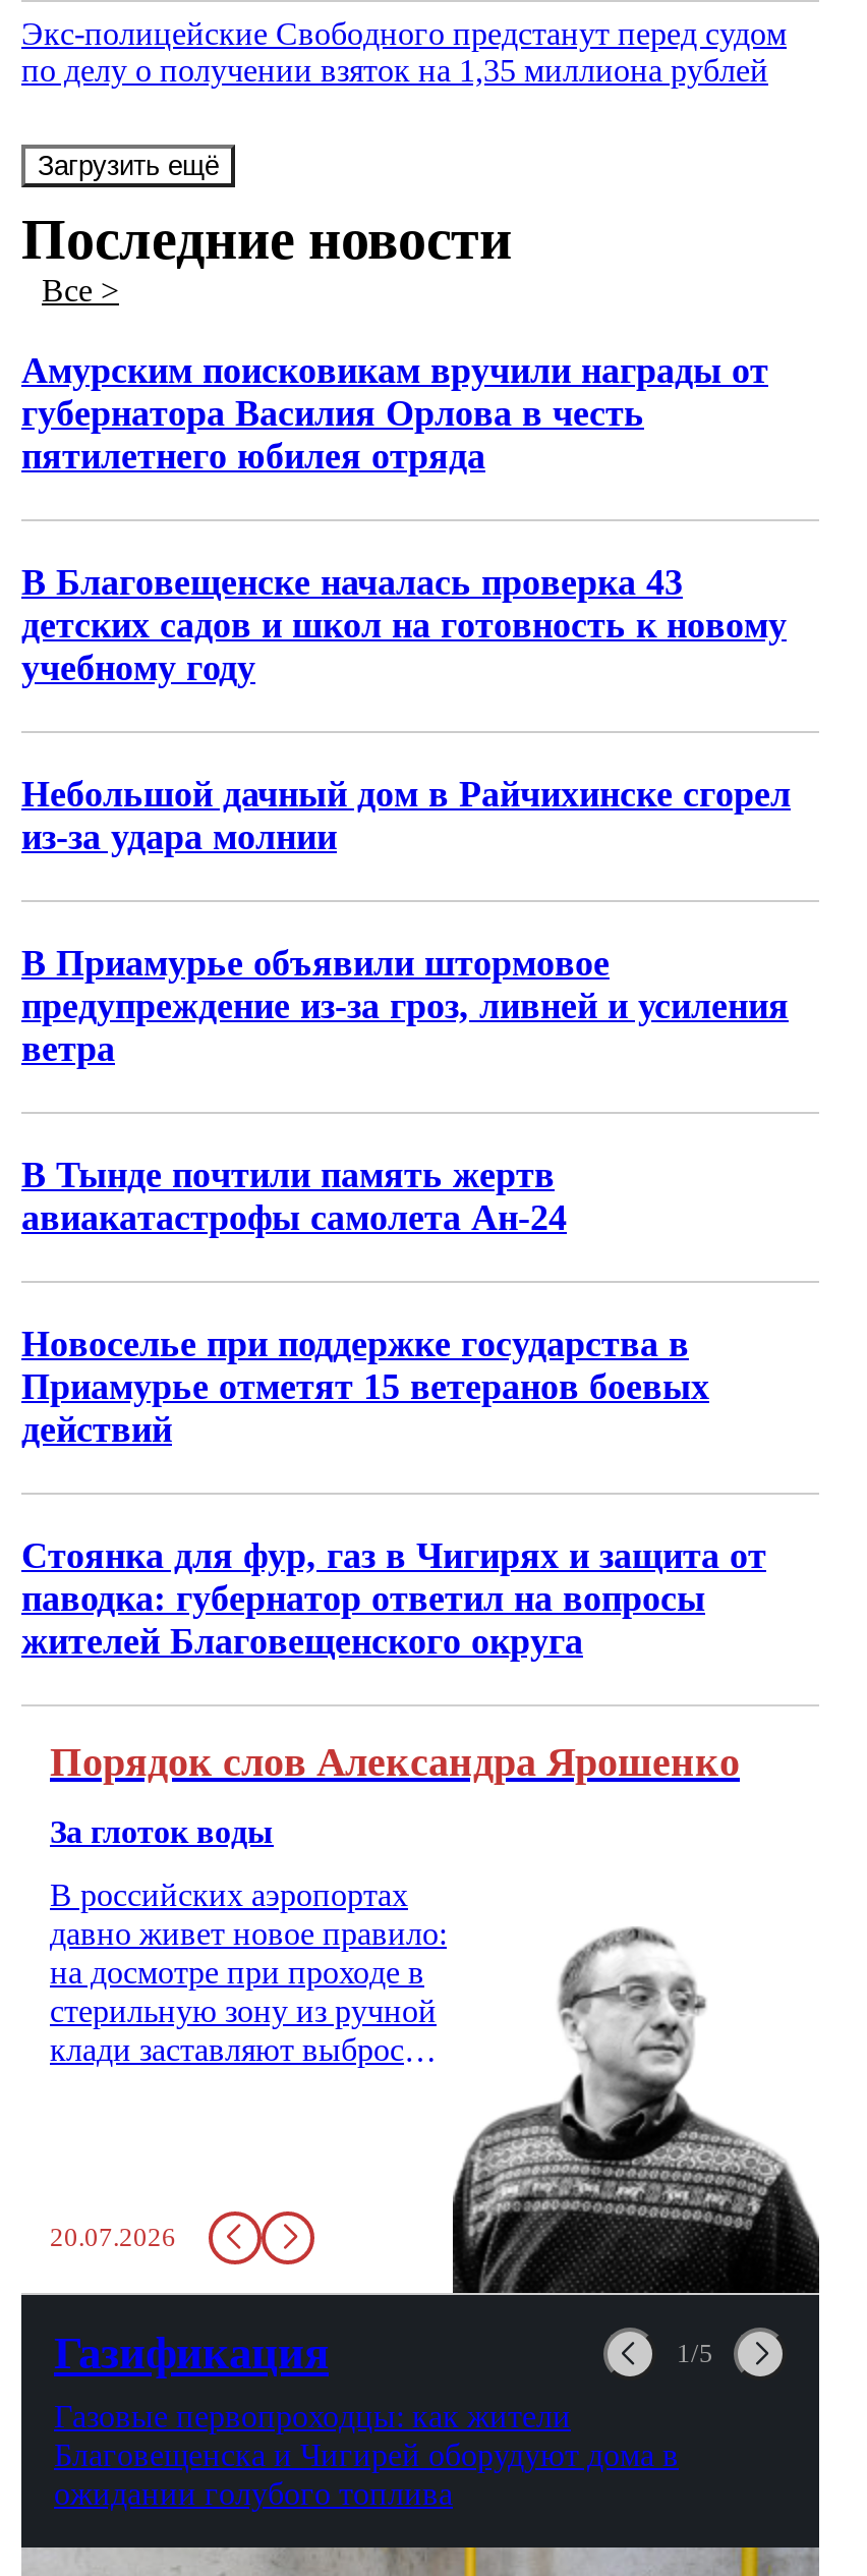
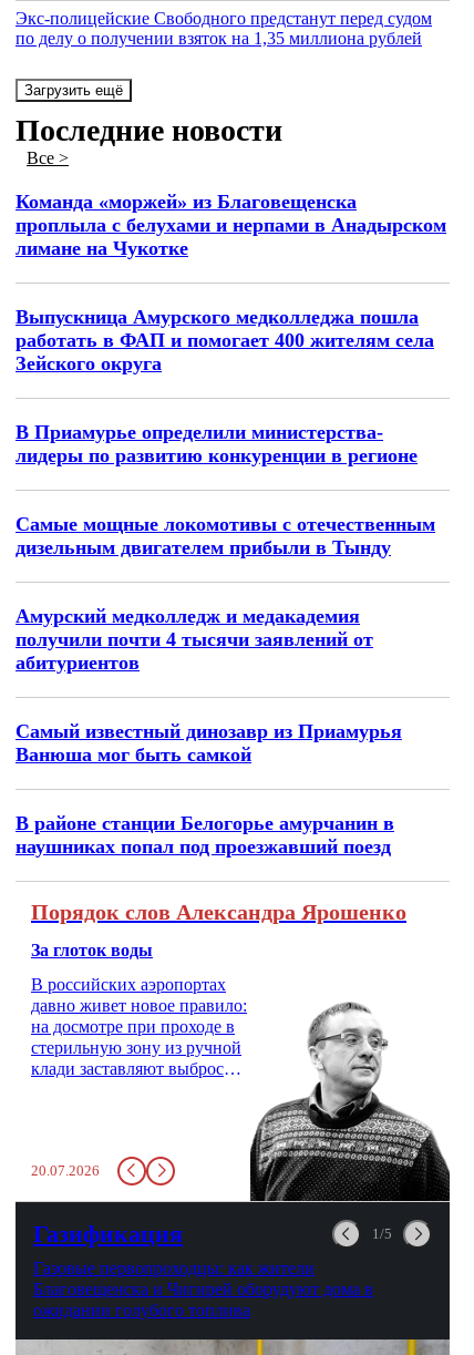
- Амурским поисковикам вручили награды от
- губернатора Василия Орлова в честь
- пятилетнего юбилея отряда
+ Команда «моржей» из Благовещенска
+ проплыла с белухами и нерпами в Анадырском
+ лимане на Чукотке

- В Благовещенске началась проверка 43
- детских садов и школ на готовность к новому
- учебному году
+ Выпускница Амурского медколледжа пошла
+ работать в ФАП и помогает 400 жителям села
+ Зейского округа

- Небольшой дачный дом в Райчихинске сгорел
- из-за удара молнии
+ В Приамурье определили министерства-
+ лидеры по развитию конкуренции в регионе

- В Приамурье объявили штормовое
- предупреждение из-за гроз, ливней и усиления
- ветра
+ Самые мощные локомотивы с отечественным
+ дизельным двигателем прибыли в Тынду

- В Тынде почтили память жертв
- авиакатастрофы самолета Ан-24
+ Амурский медколледж и медакадемия
+ получили почти 4 тысячи заявлений от
+ абитуриентов

- Новоселье при поддержке государства в
- Приамурье отметят 15 ветеранов боевых
- действий
+ Самый известный динозавр из Приамурья
+ Ванюша мог быть самкой

- Стоянка для фур, газ в Чигирях и защита от
- паводка: губернатор ответил на вопросы
- жителей Благовещенского округа
+ В районе станции Белогорье амурчанин в
+ наушниках попал под проезжавший поезд
